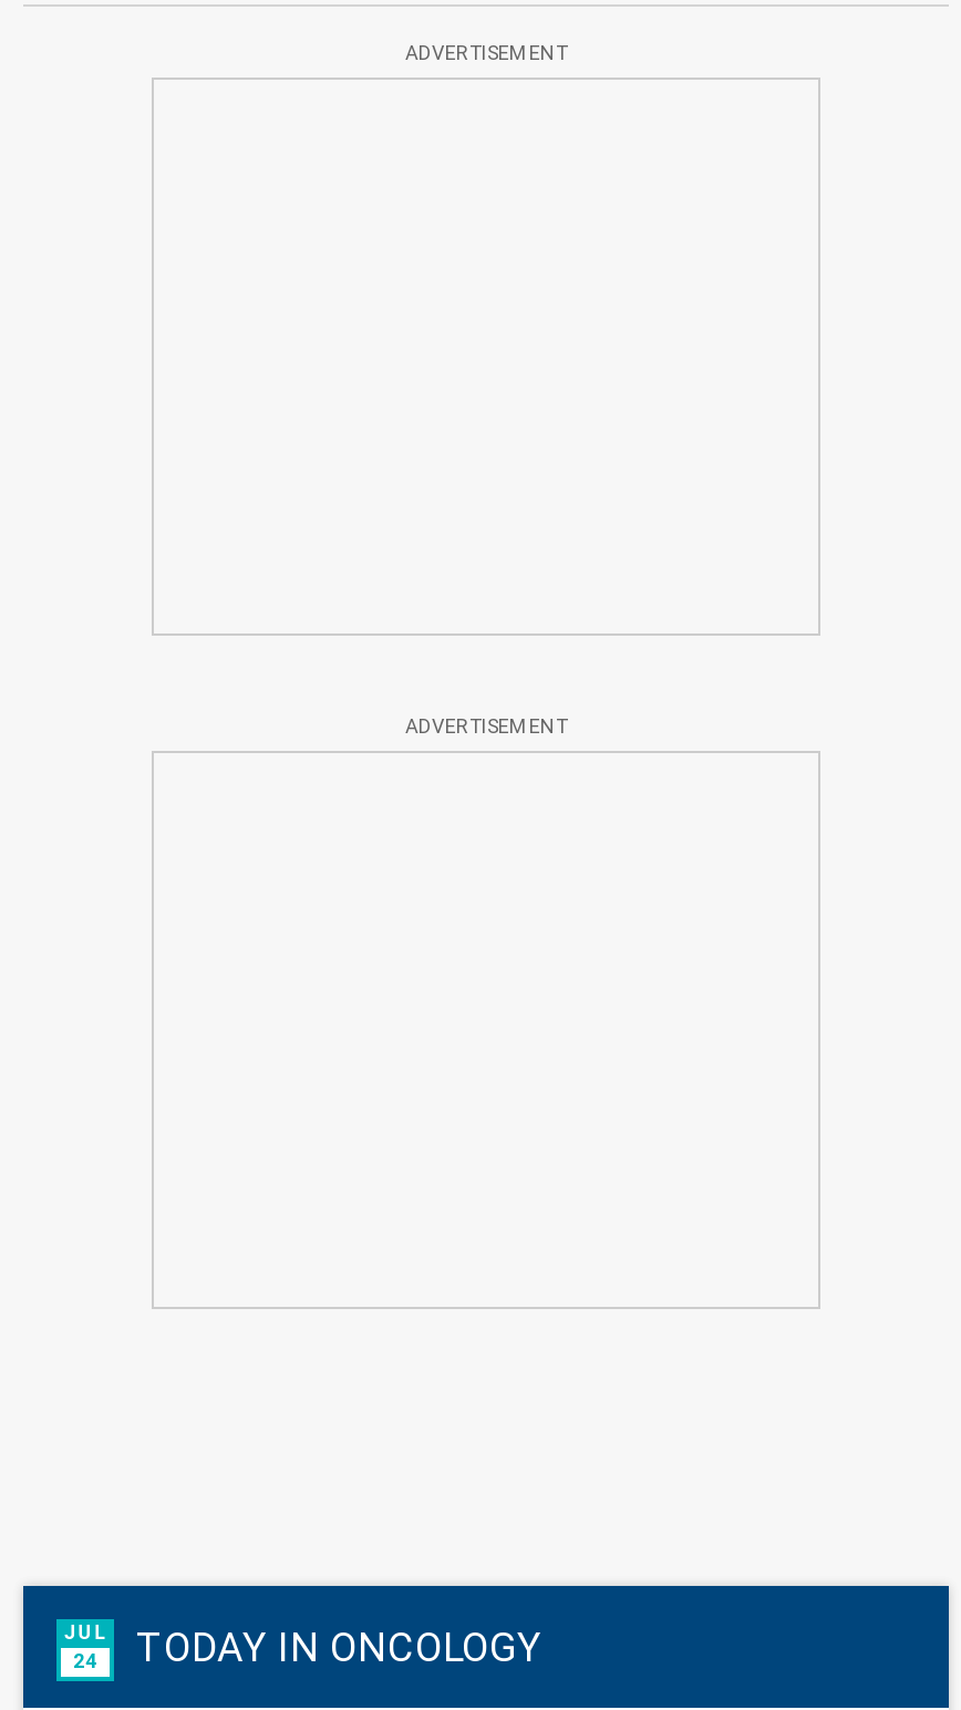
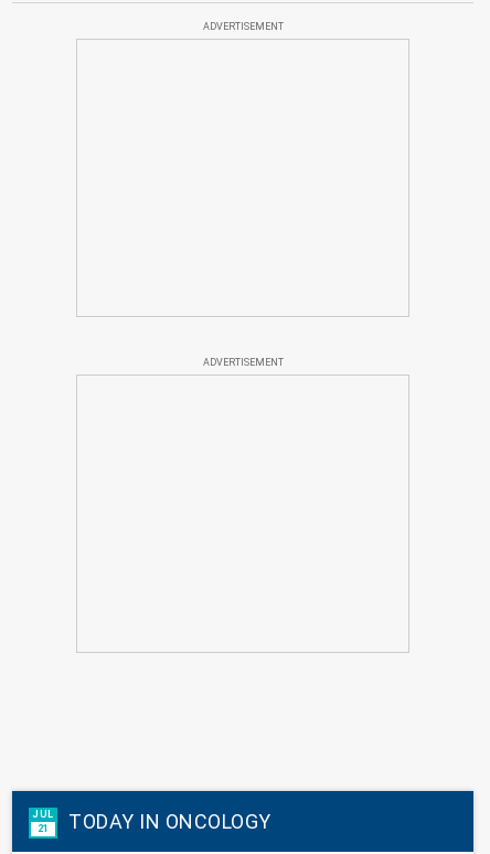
- JUL 24 TODAY IN ONCOLOGY
+ JUL 21 TODAY IN ONCOLOGY
